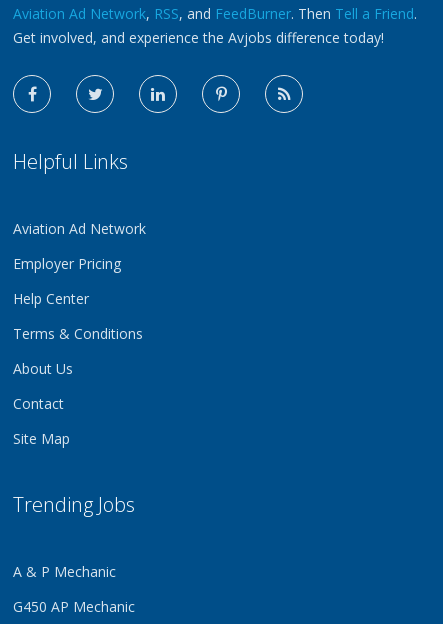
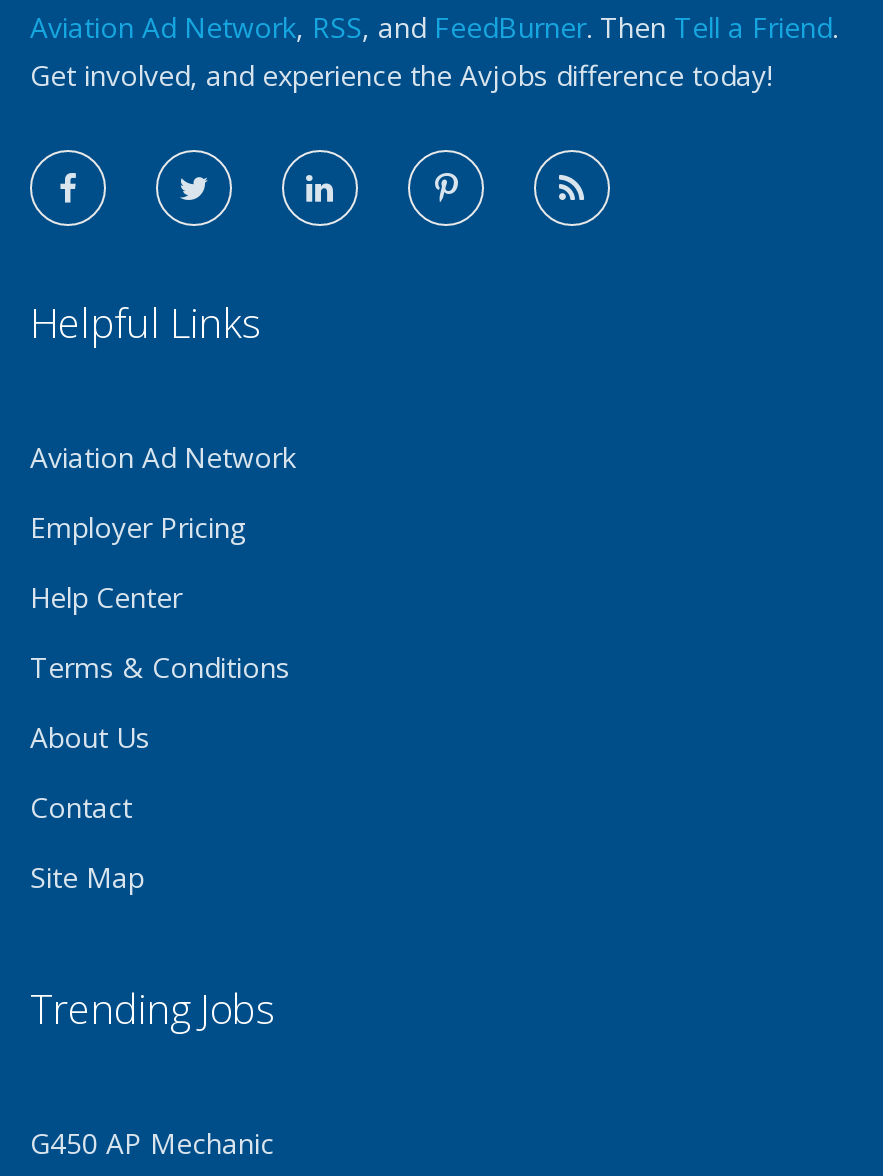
- A & P Mechanic
